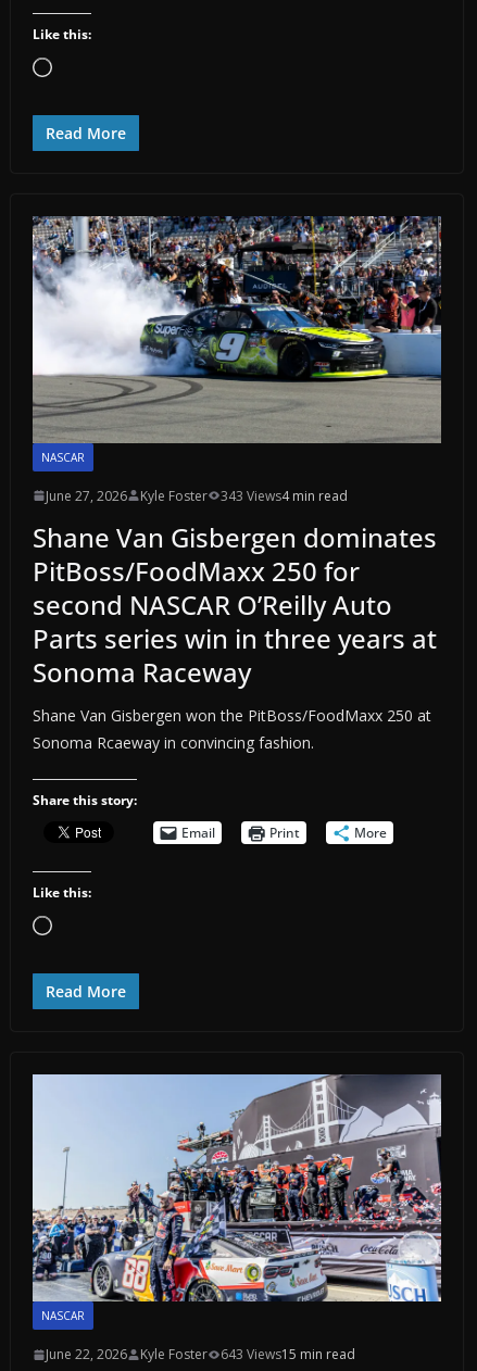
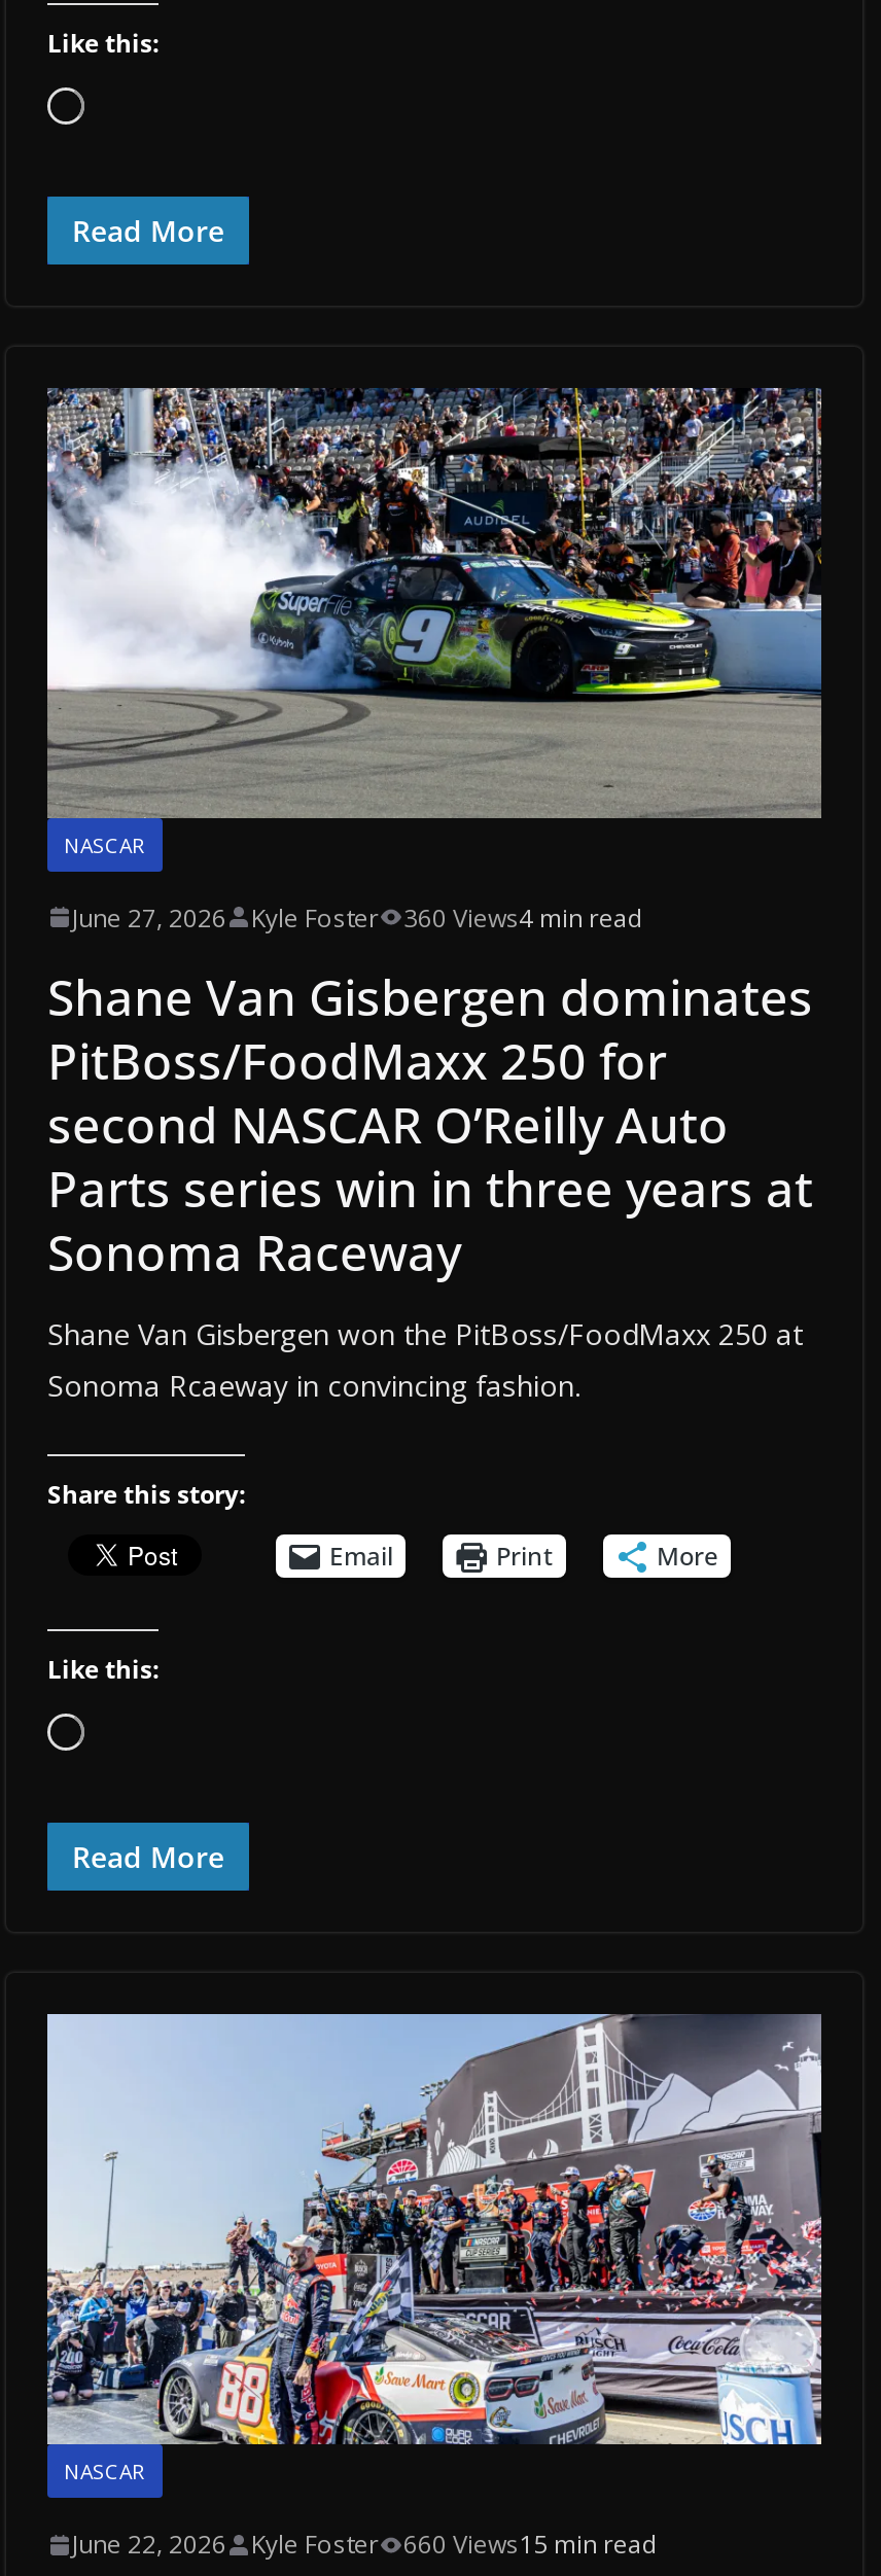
- 343 Views4 min read
+ 360 Views4 min read

- 643 Views15 min read
+ 660 Views15 min read
